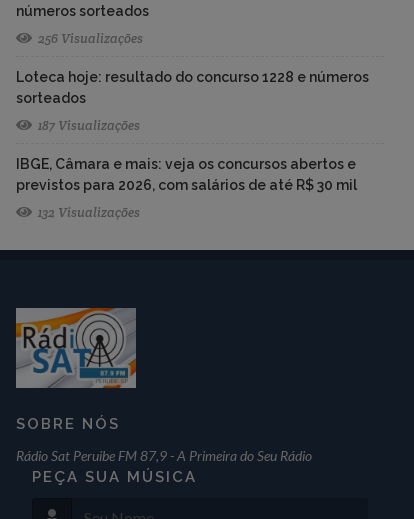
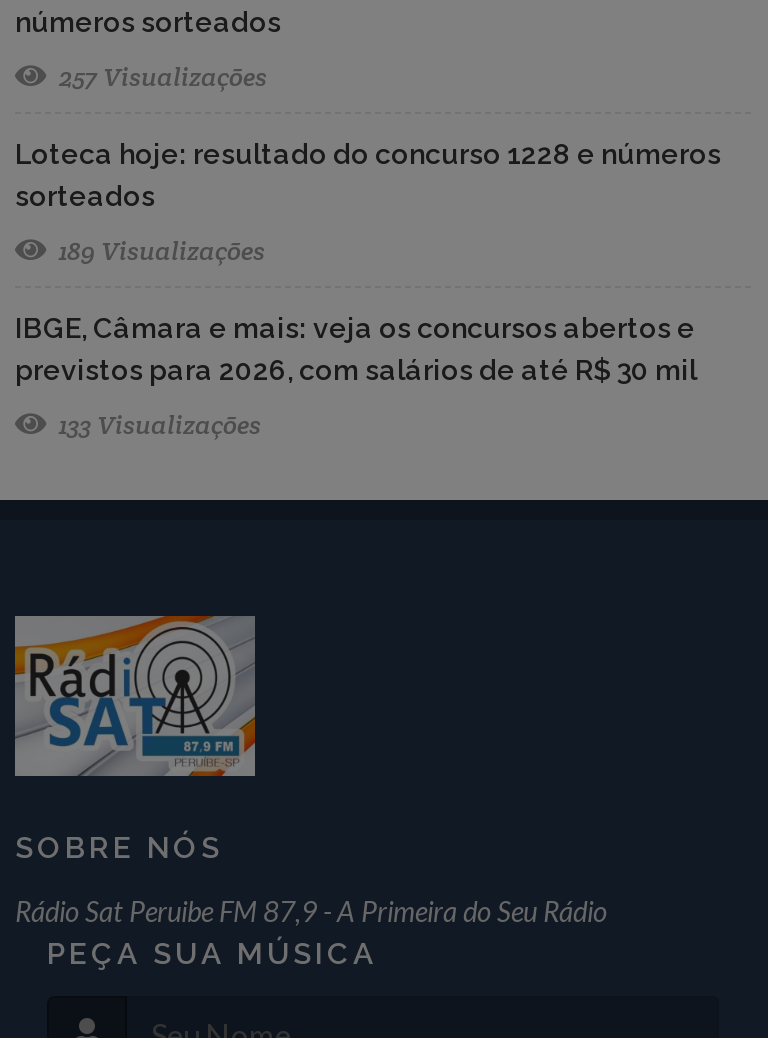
- 256 Visualizações
+ 257 Visualizações

- 187 Visualizações
+ 189 Visualizações

- 132 Visualizações
+ 133 Visualizações
